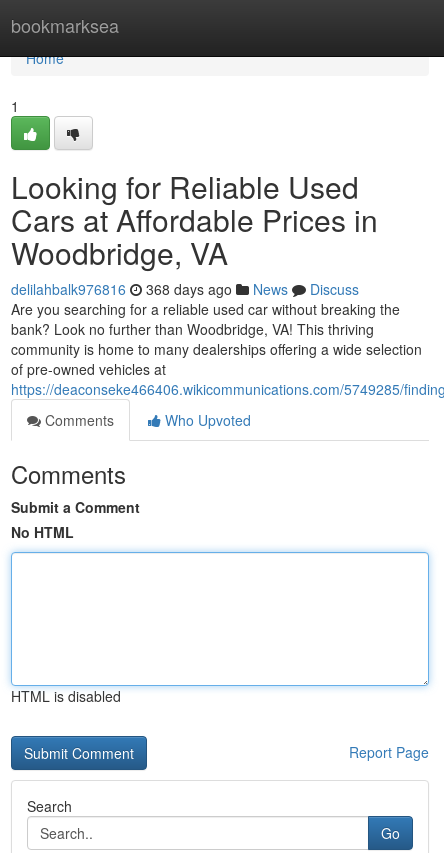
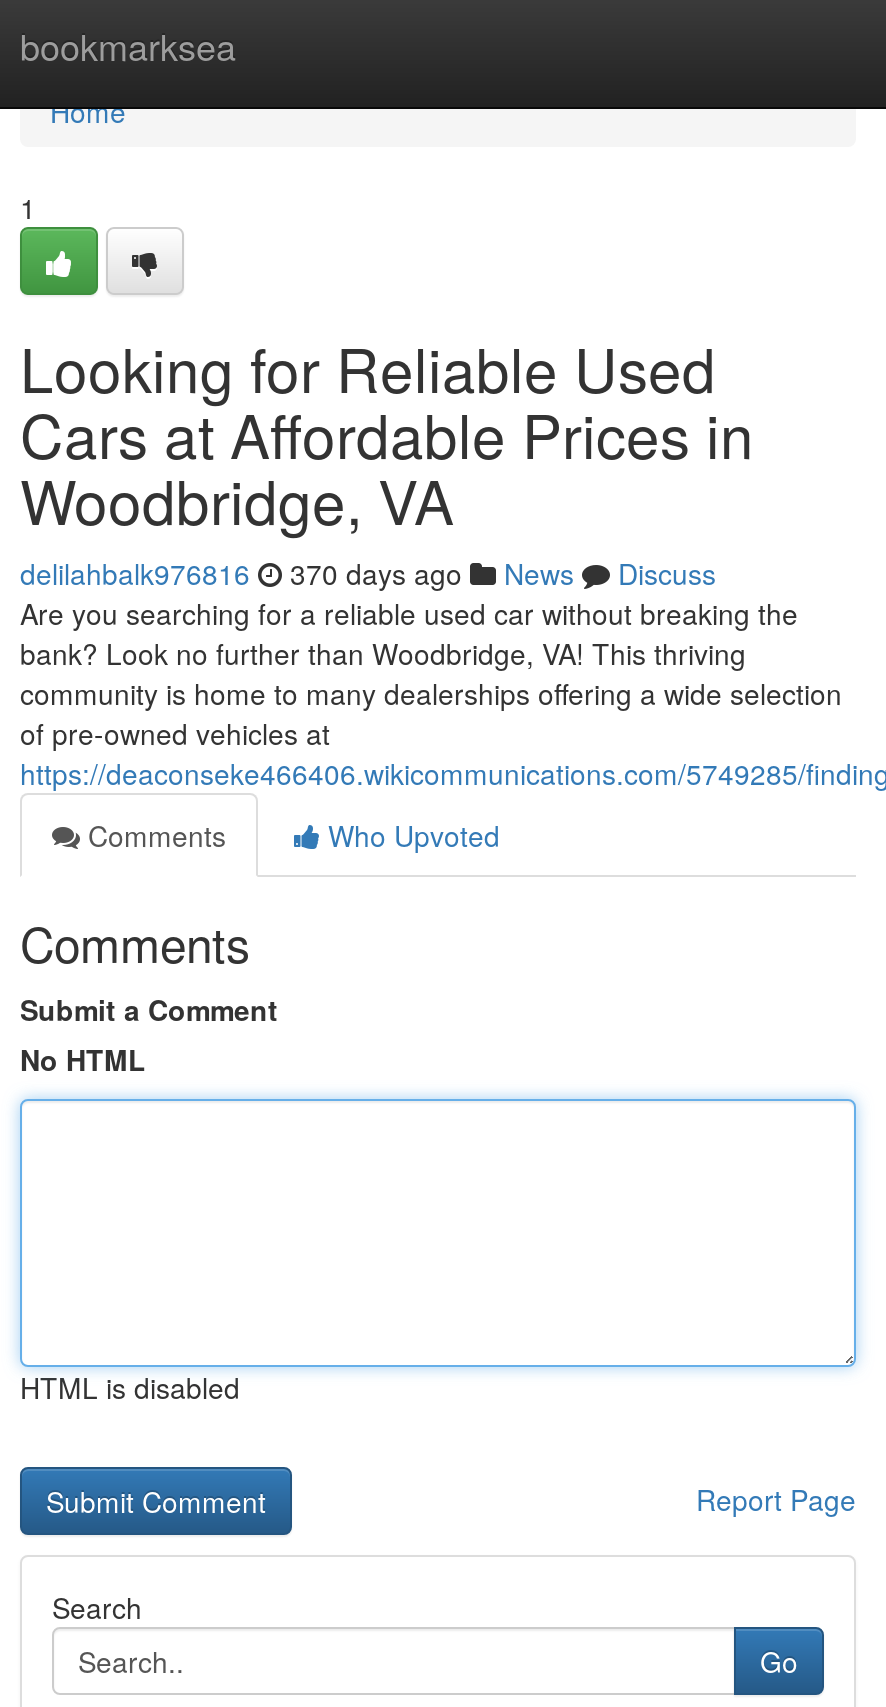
- delilahbalk976816 368 days ago News Discuss
+ delilahbalk976816 370 days ago News Discuss
